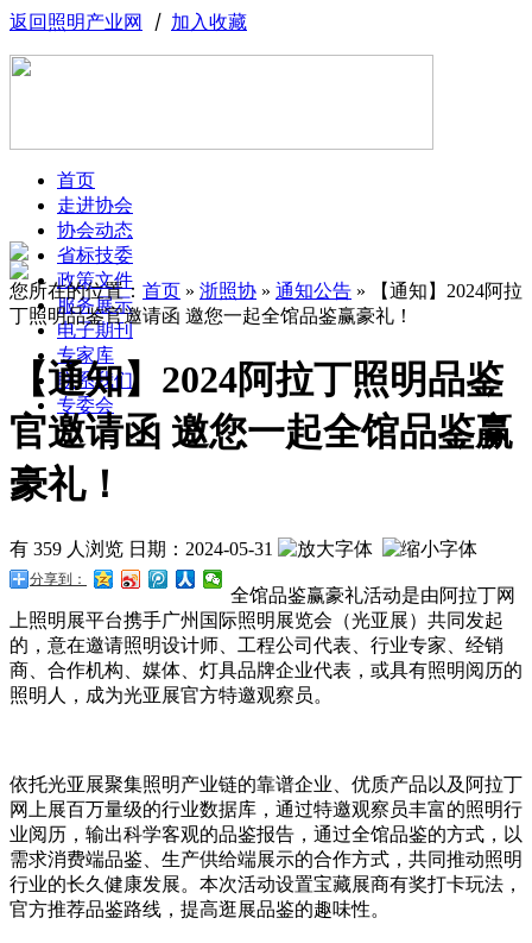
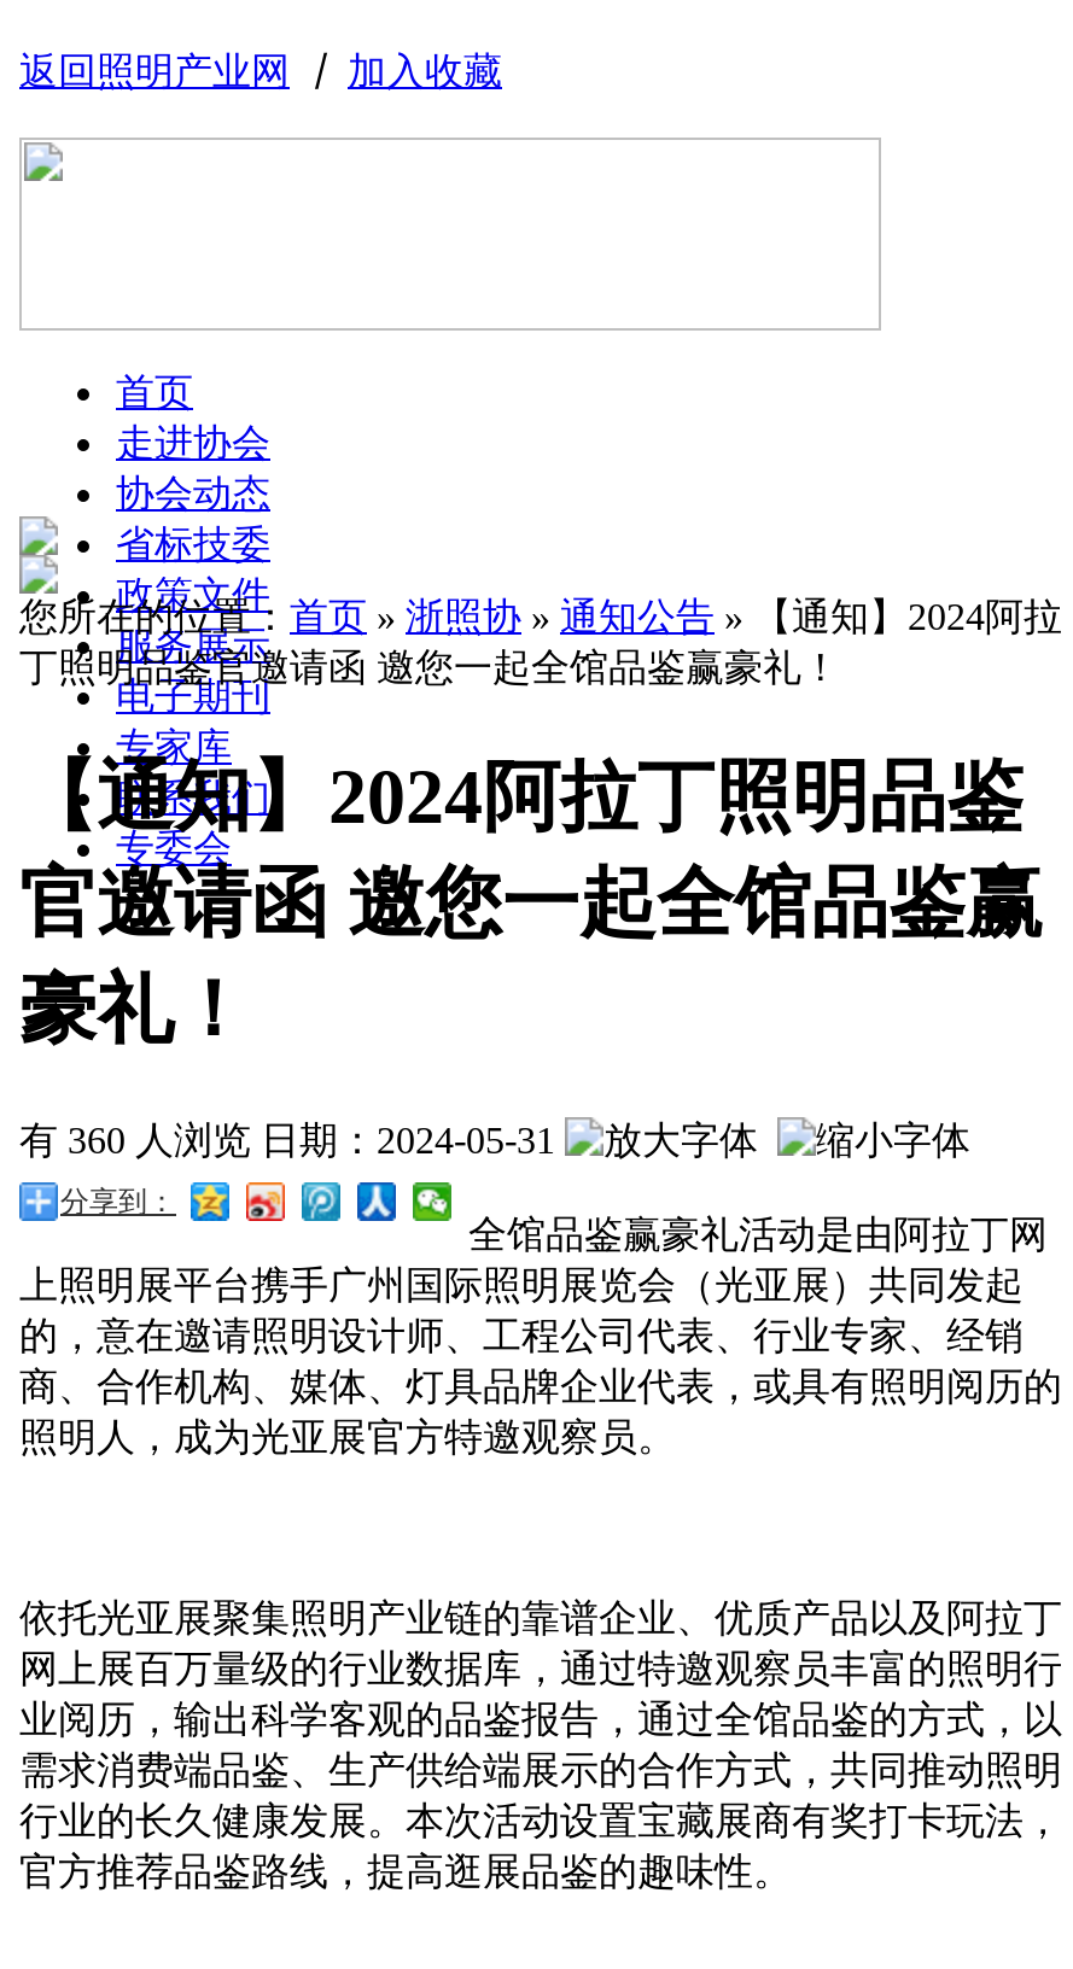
- 有 359 人浏览日期：2024-05-31
+ 有 360 人浏览日期：2024-05-31
